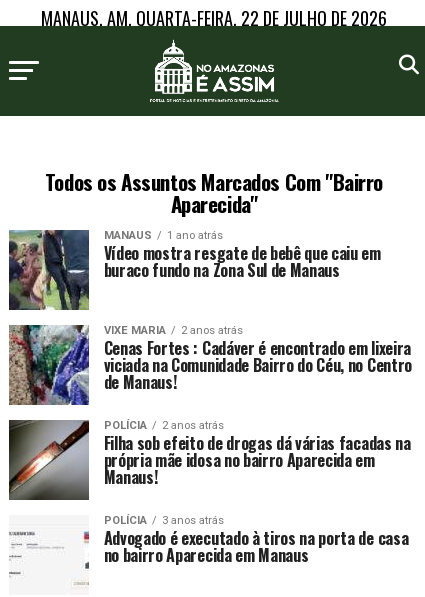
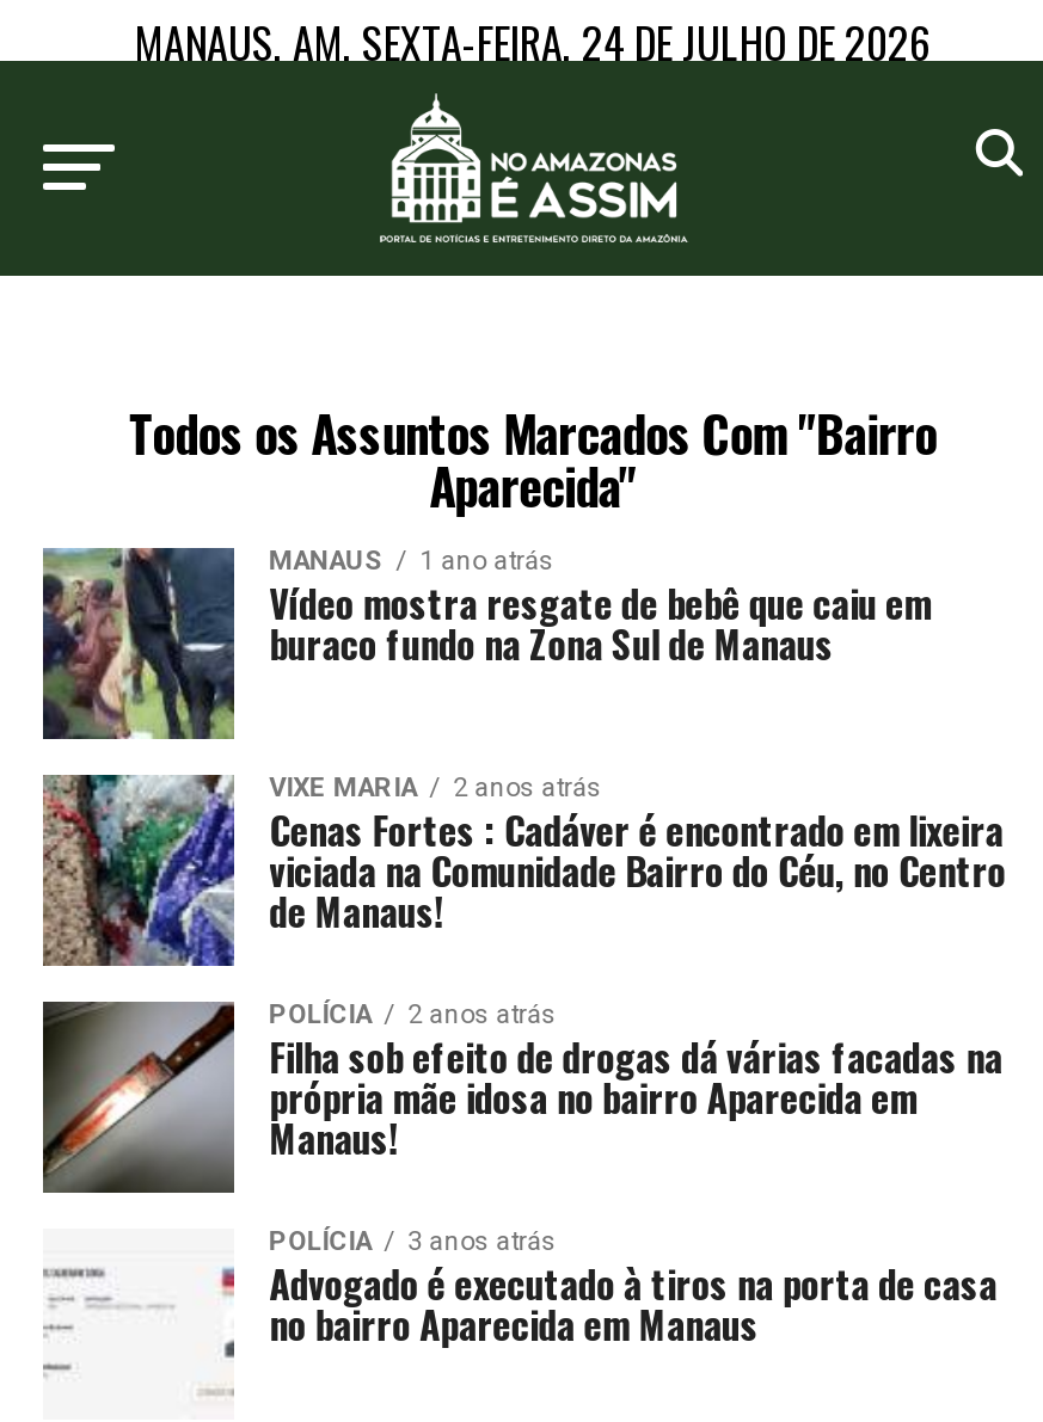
- MANAUS, AM, QUARTA-FEIRA, 22 DE JULHO DE 2026
+ MANAUS, AM, SEXTA-FEIRA, 24 DE JULHO DE 2026
